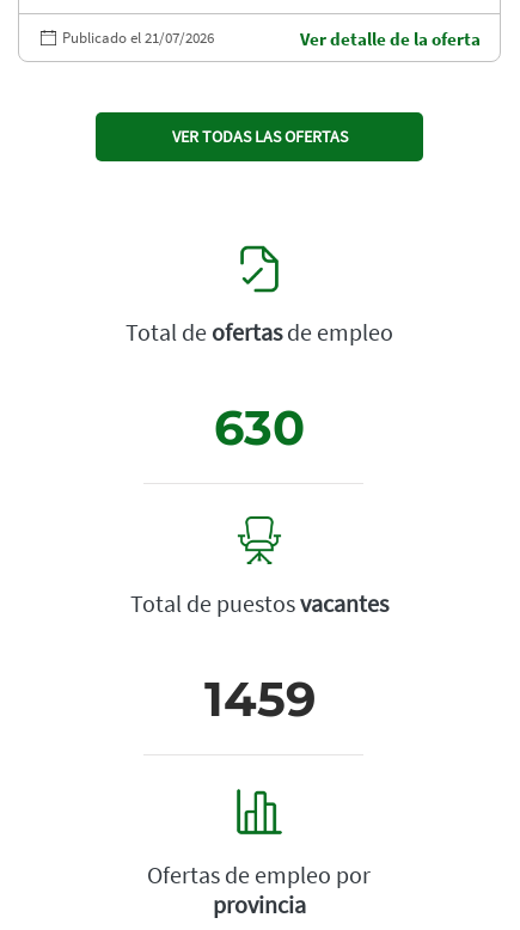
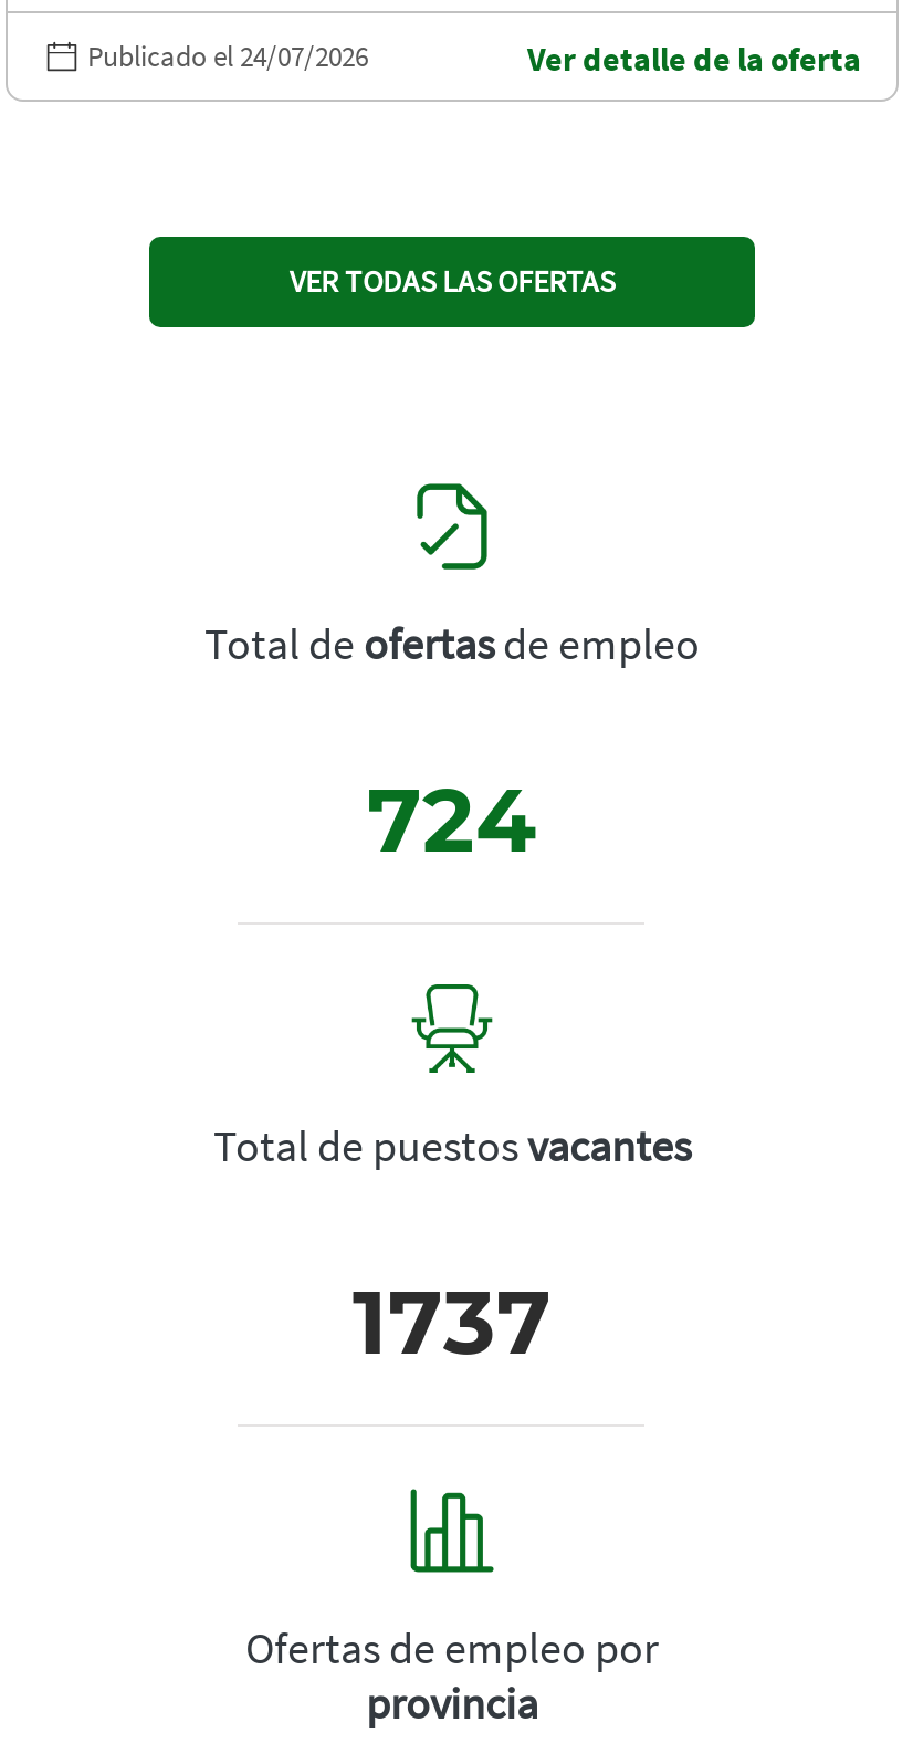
- Publicado el 21/07/2026
+ Publicado el 24/07/2026

- 630
+ 724

- 1459
+ 1737
